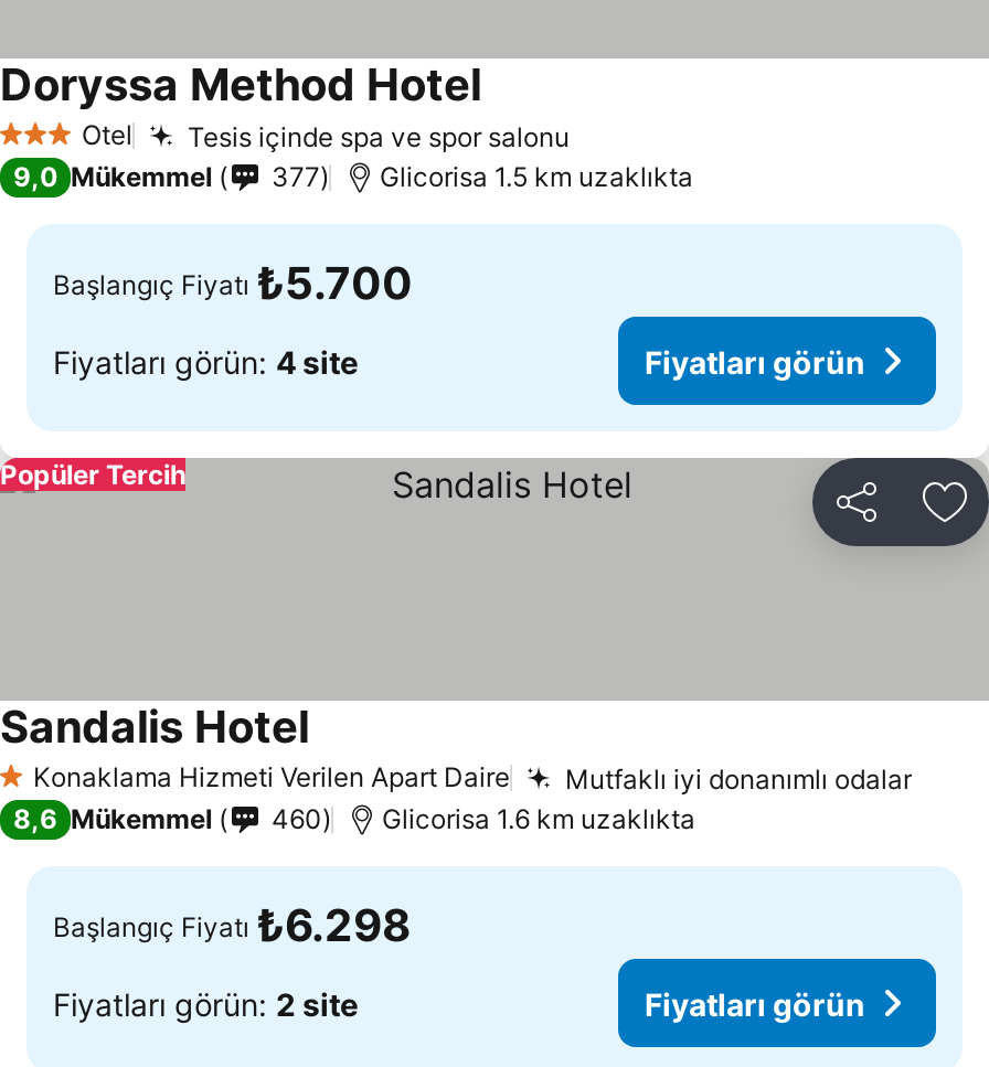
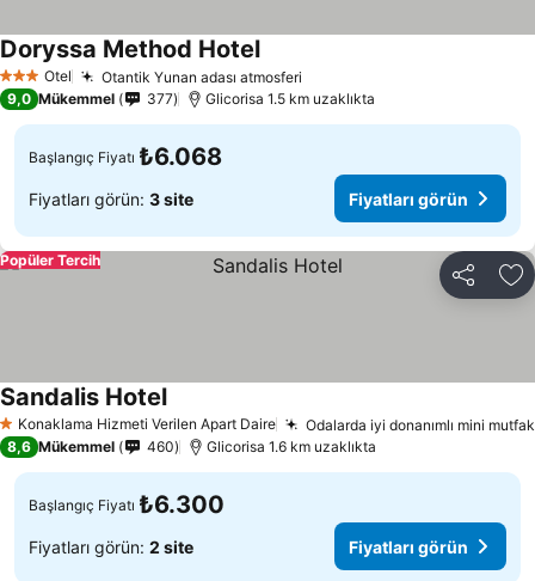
- Tesis içinde spa ve spor salonu
+ Otantik Yunan adası atmosferi

- Başlangıç Fiyatı ₺5.700
+ Başlangıç Fiyatı ₺6.068

- Fiyatları görün: 4 site
+ Fiyatları görün: 3 site

- Mutfaklı iyi donanımlı odalar
+ Odalarda iyi donanımlı mini mutfak

- Başlangıç Fiyatı ₺6.298
+ Başlangıç Fiyatı ₺6.300
